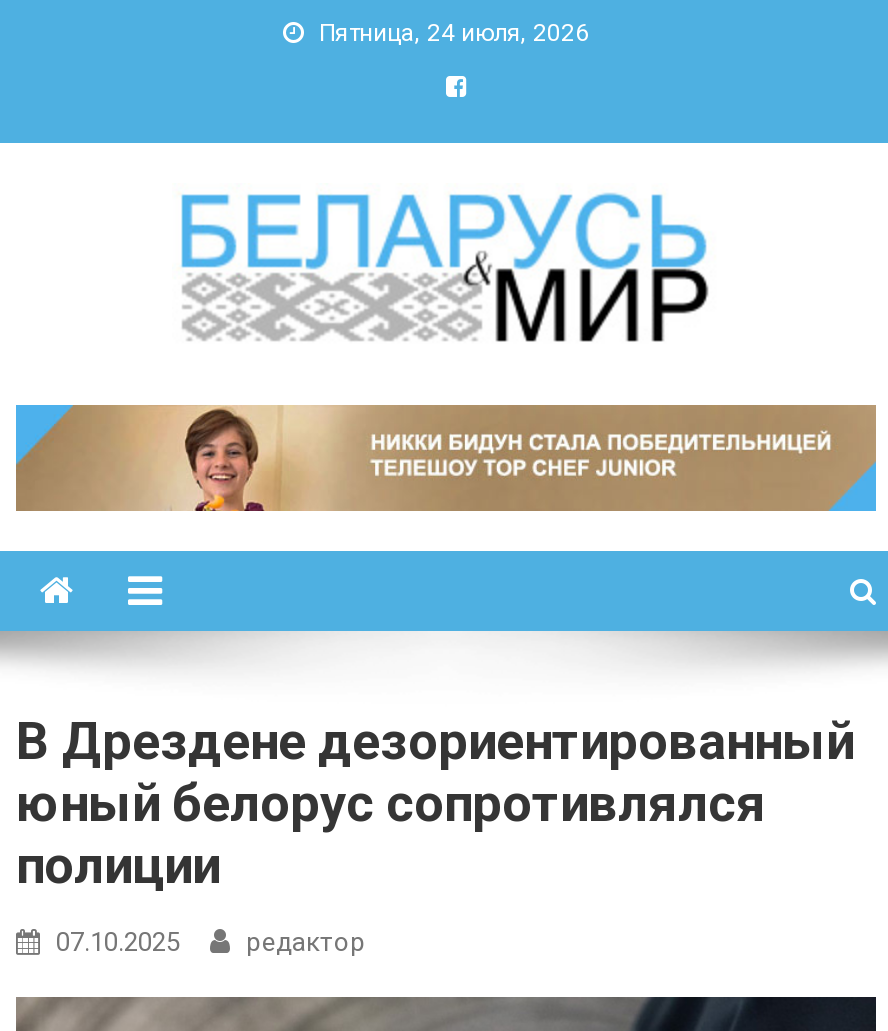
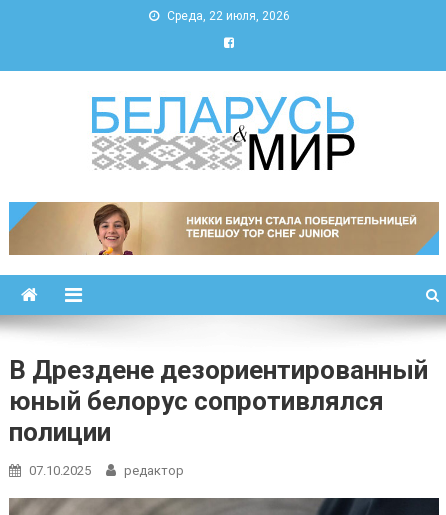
- Пятница, 24 июля, 2026
+ Среда, 22 июля, 2026
